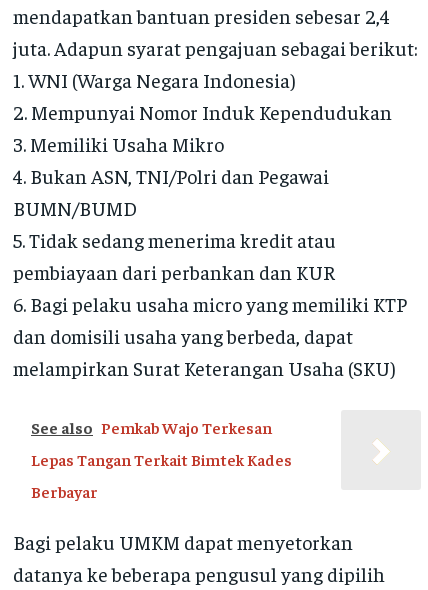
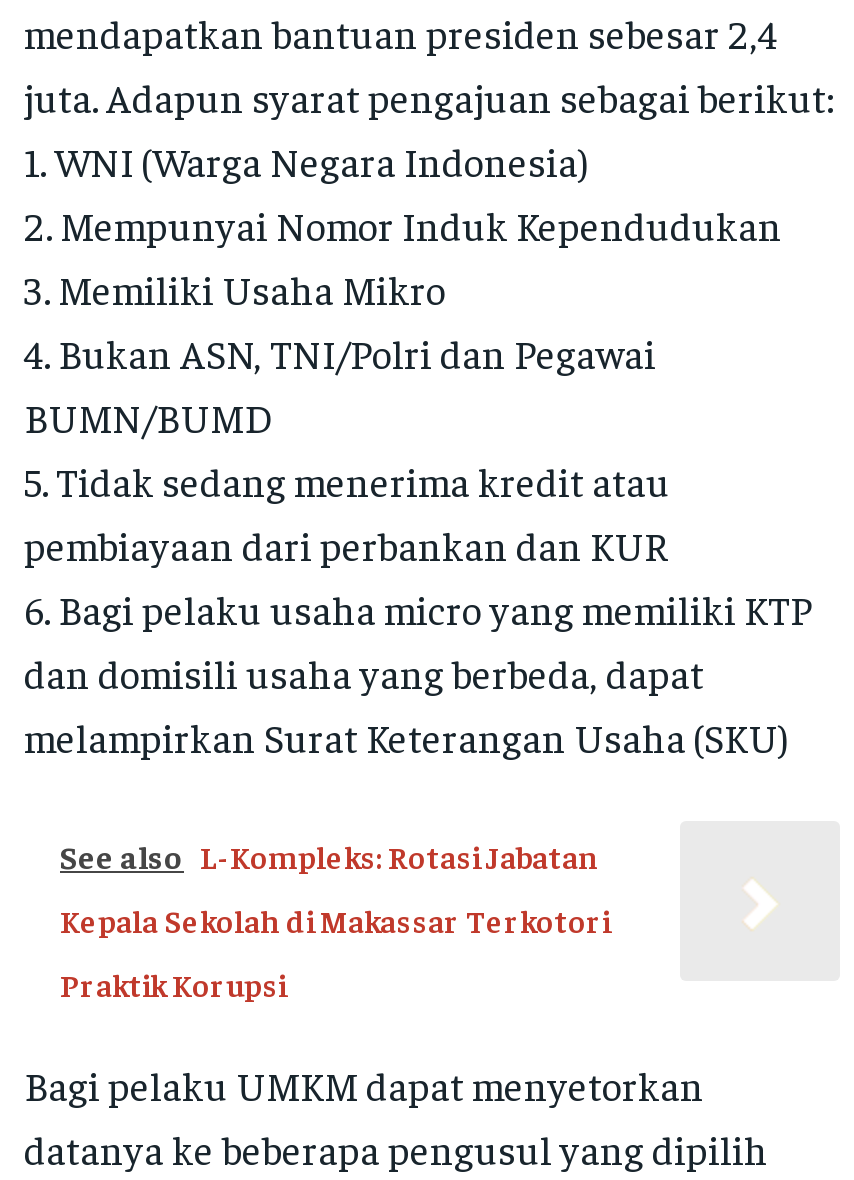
- See also Pemkab Wajo Terkesan
+ See also L-Kompleks: Rotasi Jabatan

- Lepas Tangan Terkait Bimtek Kades
+ Kepala Sekolah di Makassar Terkotori

- Berbayar
+ Praktik Korupsi
